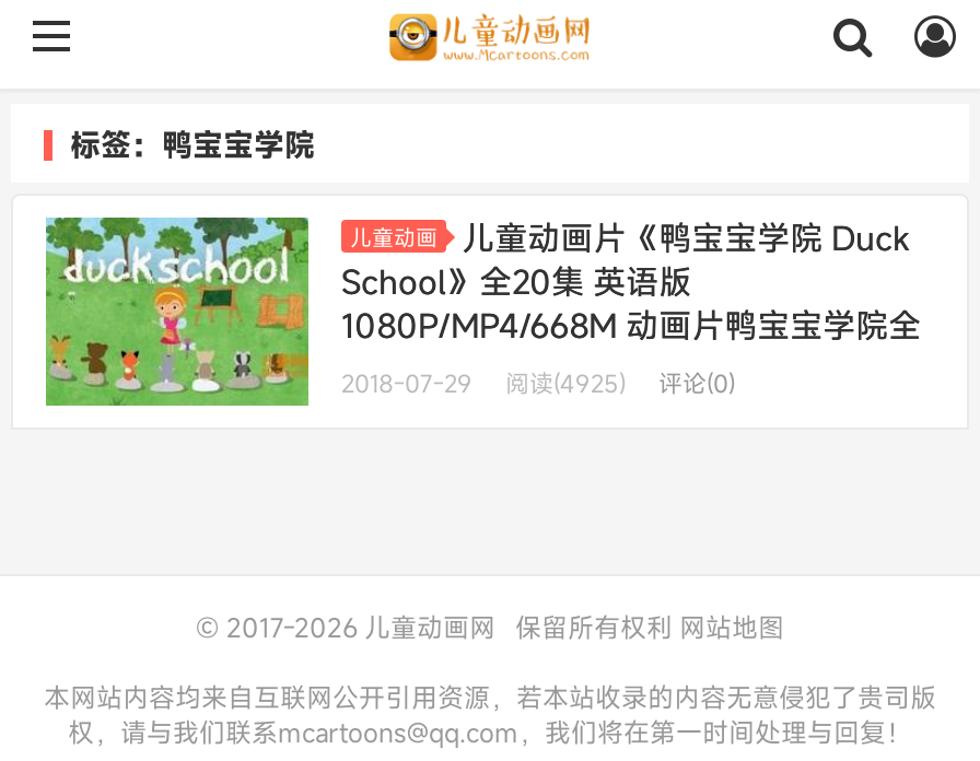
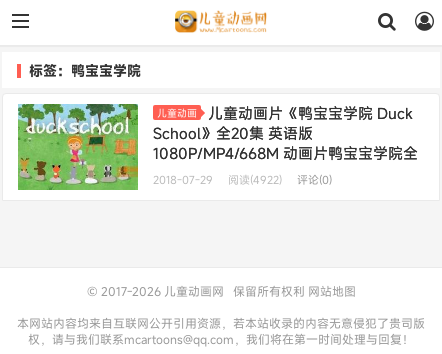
- 阅读(4925)
+ 阅读(4922)
